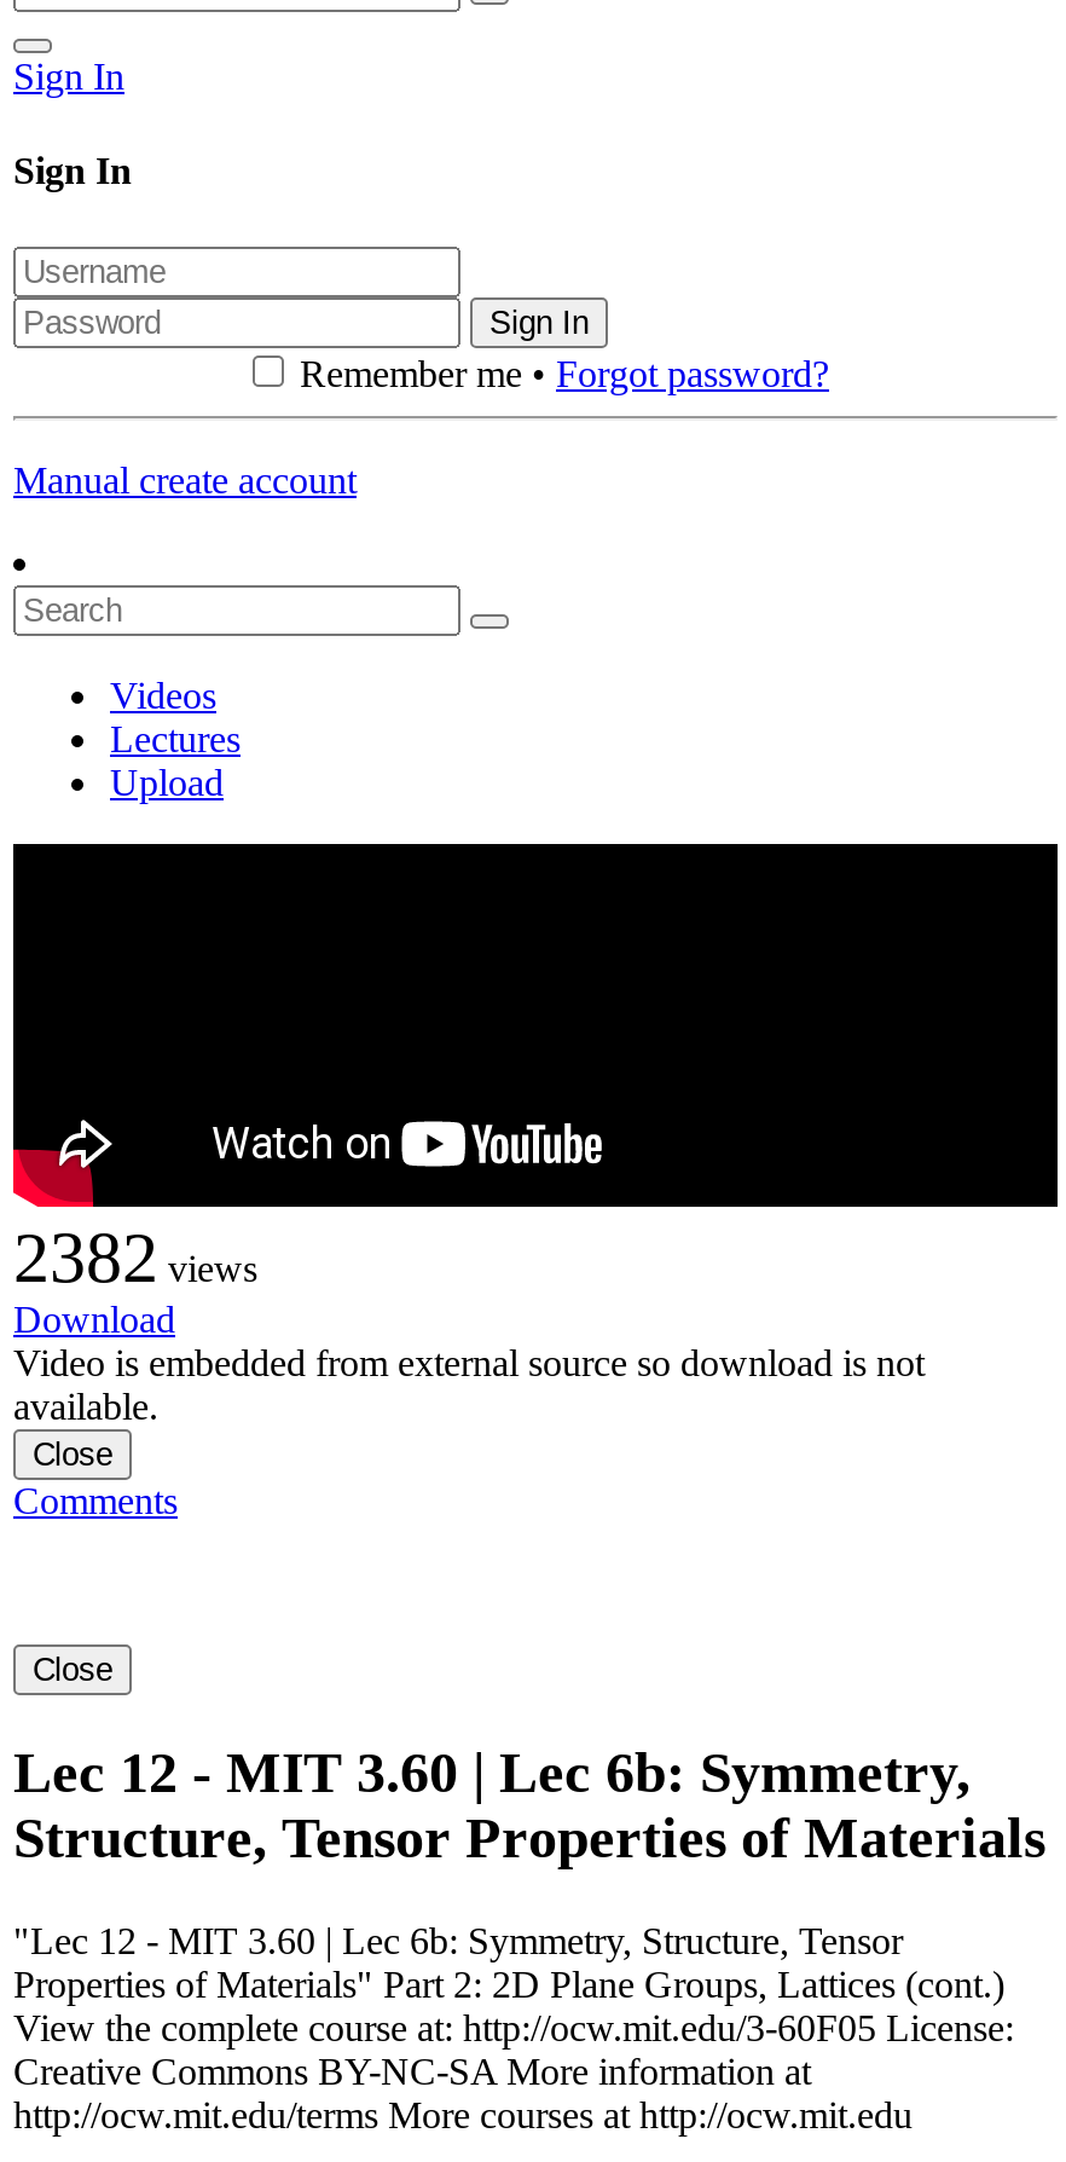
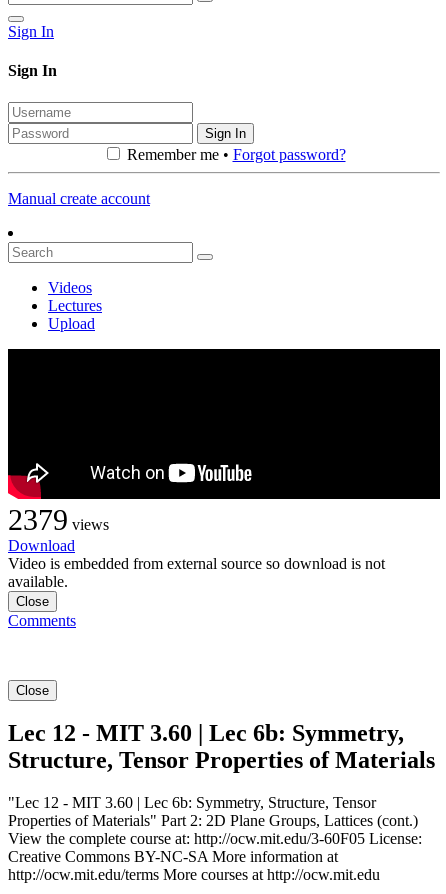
- 2382views
+ 2379views
